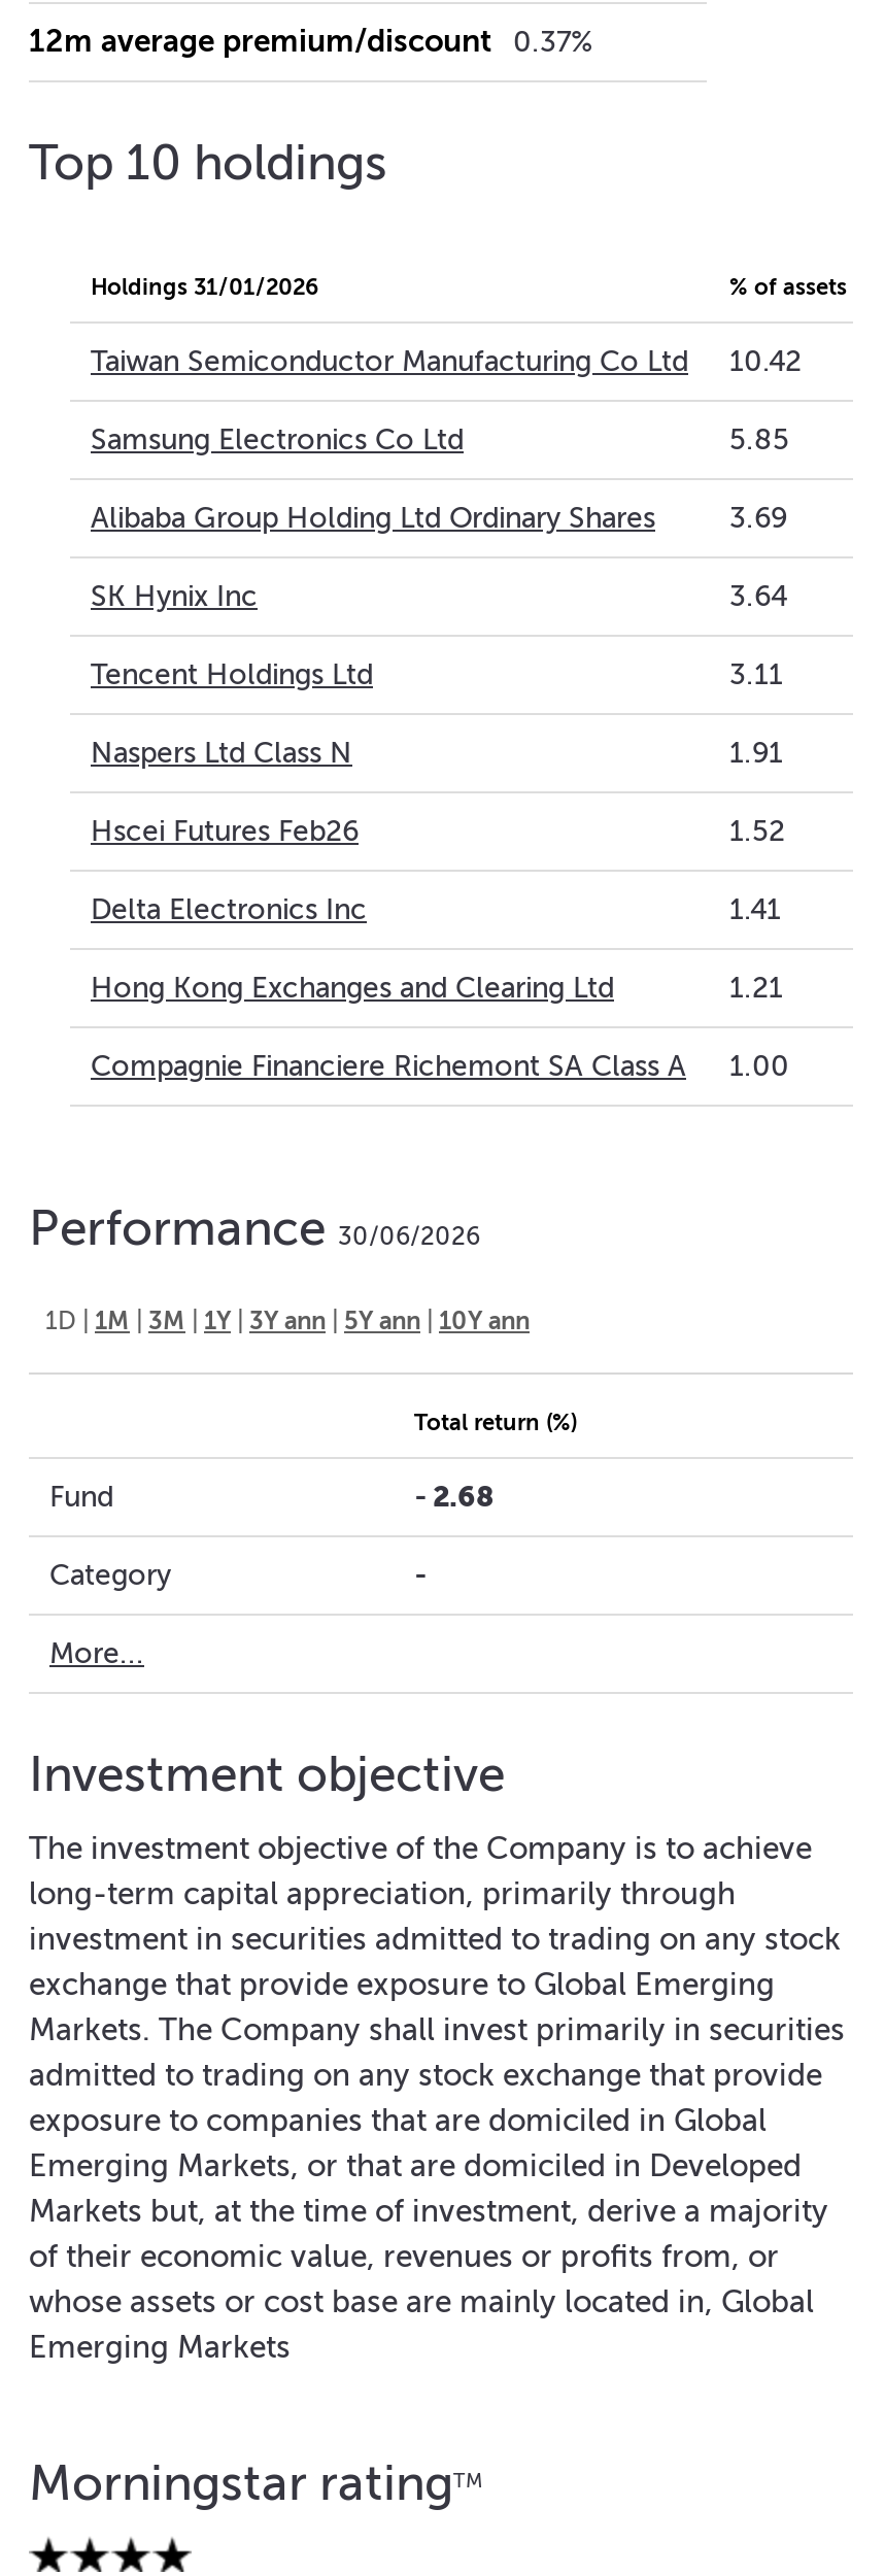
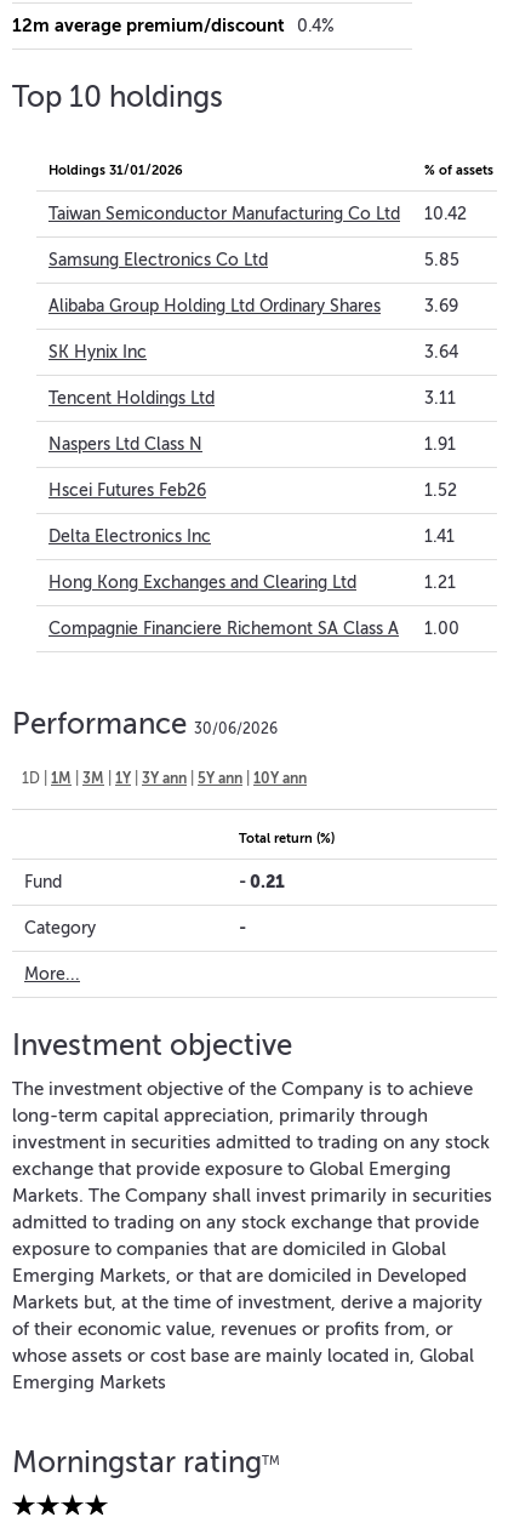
- 12m average premium/discount 0.37%
+ 12m average premium/discount 0.4%

- - 2.68
+ - 0.21
